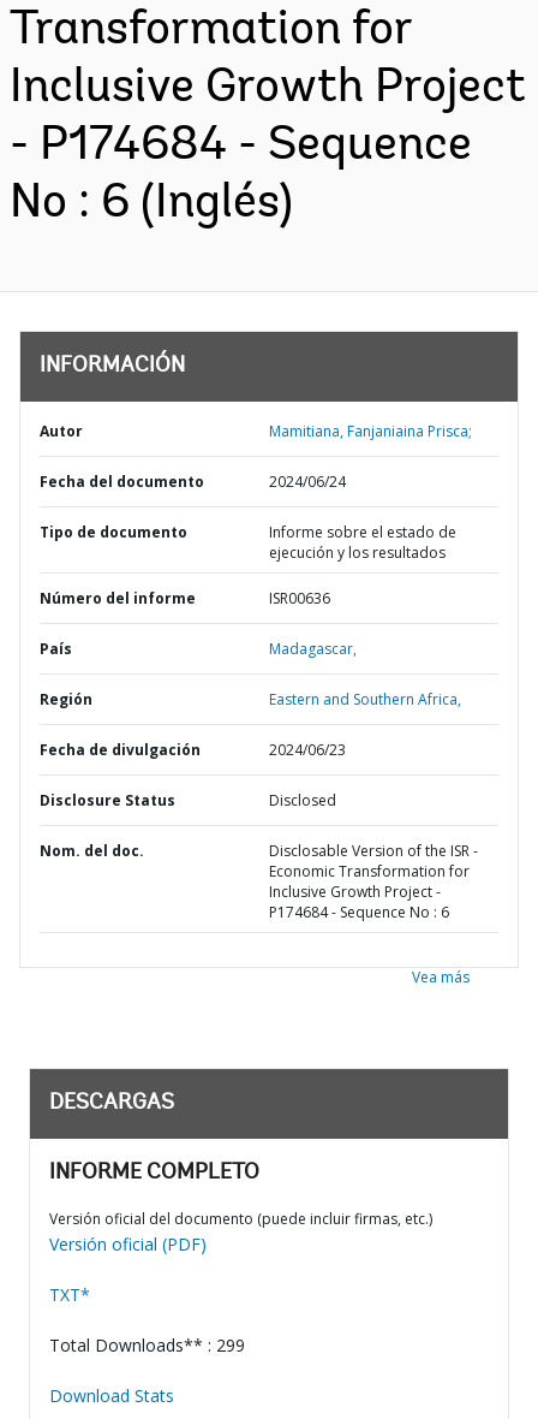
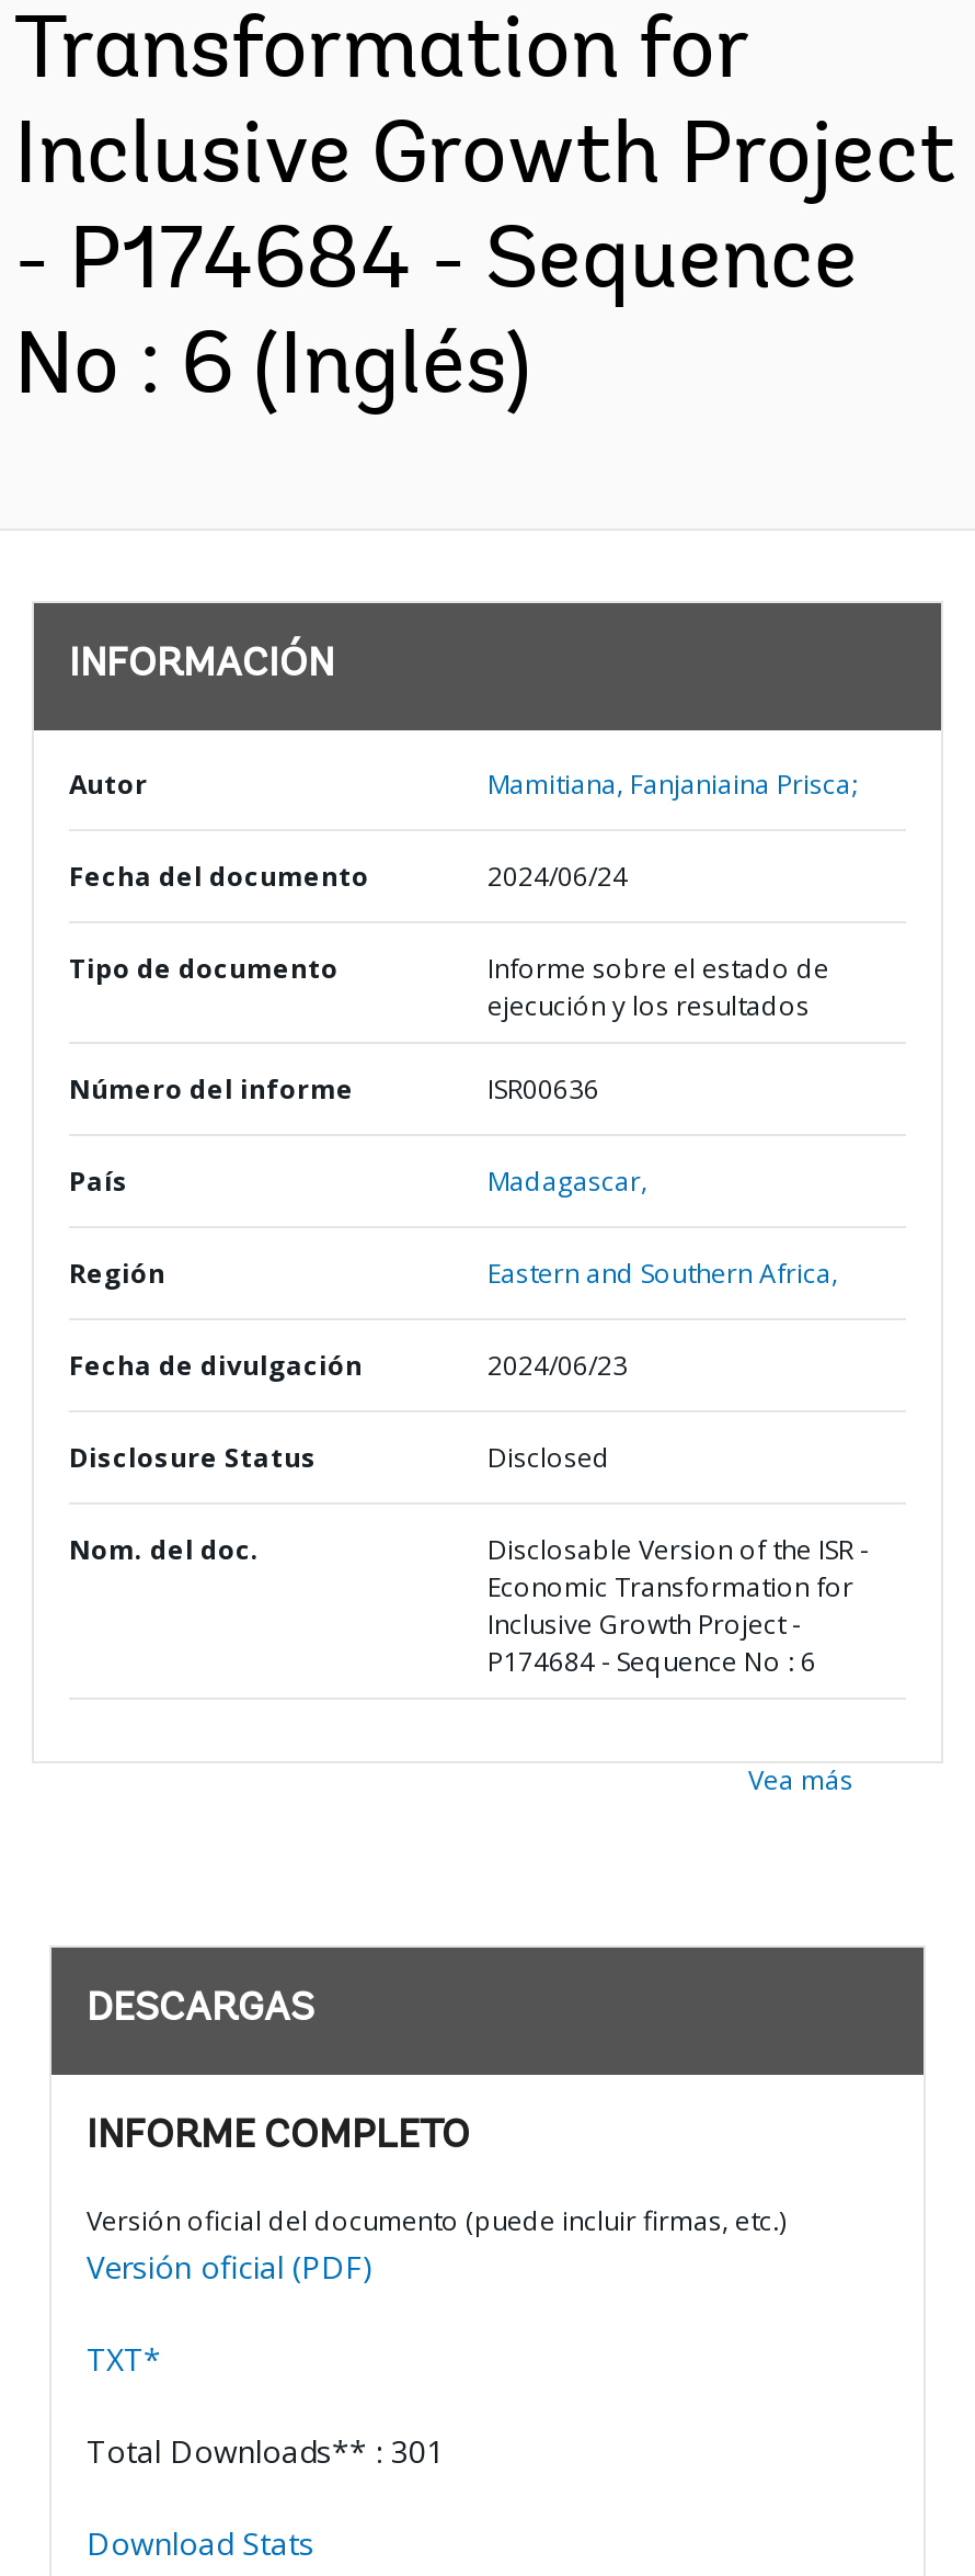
- Total Downloads** : 299
+ Total Downloads** : 301
